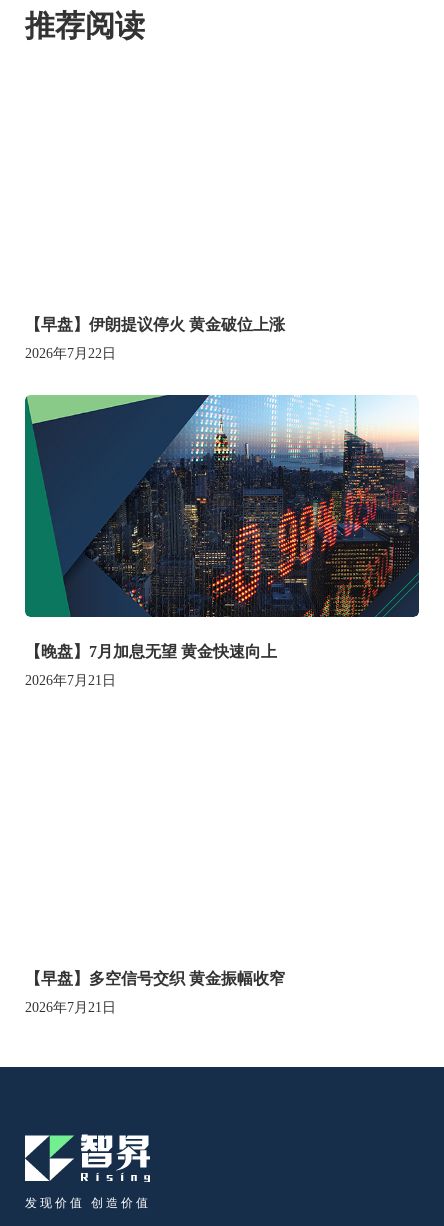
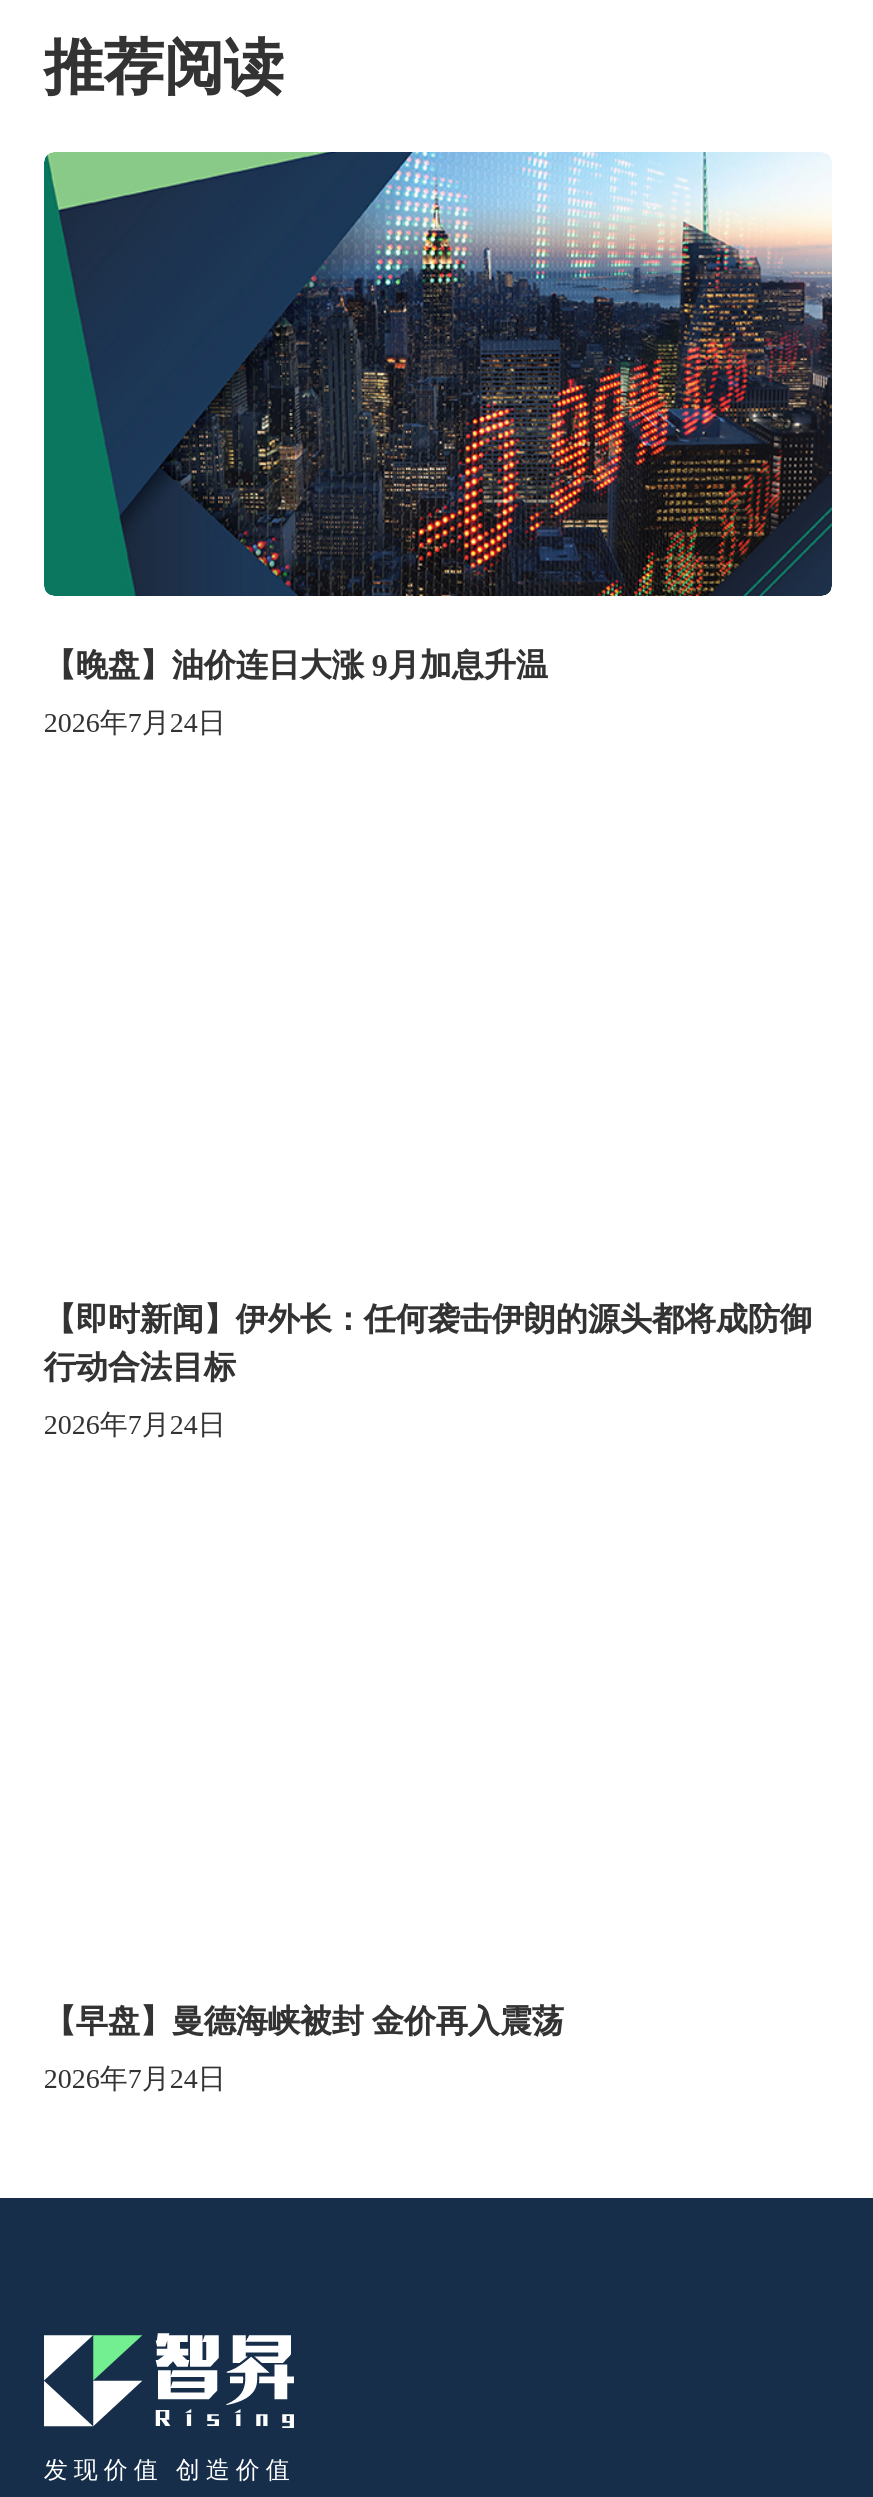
+ [image]

- 【早盘】伊朗提议停火 黄金破位上涨
+ 【晚盘】油价连日大涨 9月加息升温

- 2026年7月22日
+ 2026年7月24日

- [image]

- 【晚盘】7月加息无望 黄金快速向上
+ 【即时新闻】伊外长：任何袭击伊朗的源头都将成防御
+ 行动合法目标

- 2026年7月21日
+ 2026年7月24日

- 【早盘】多空信号交织 黄金振幅收窄
+ 【早盘】曼德海峡被封 金价再入震荡

- 2026年7月21日
+ 2026年7月24日
